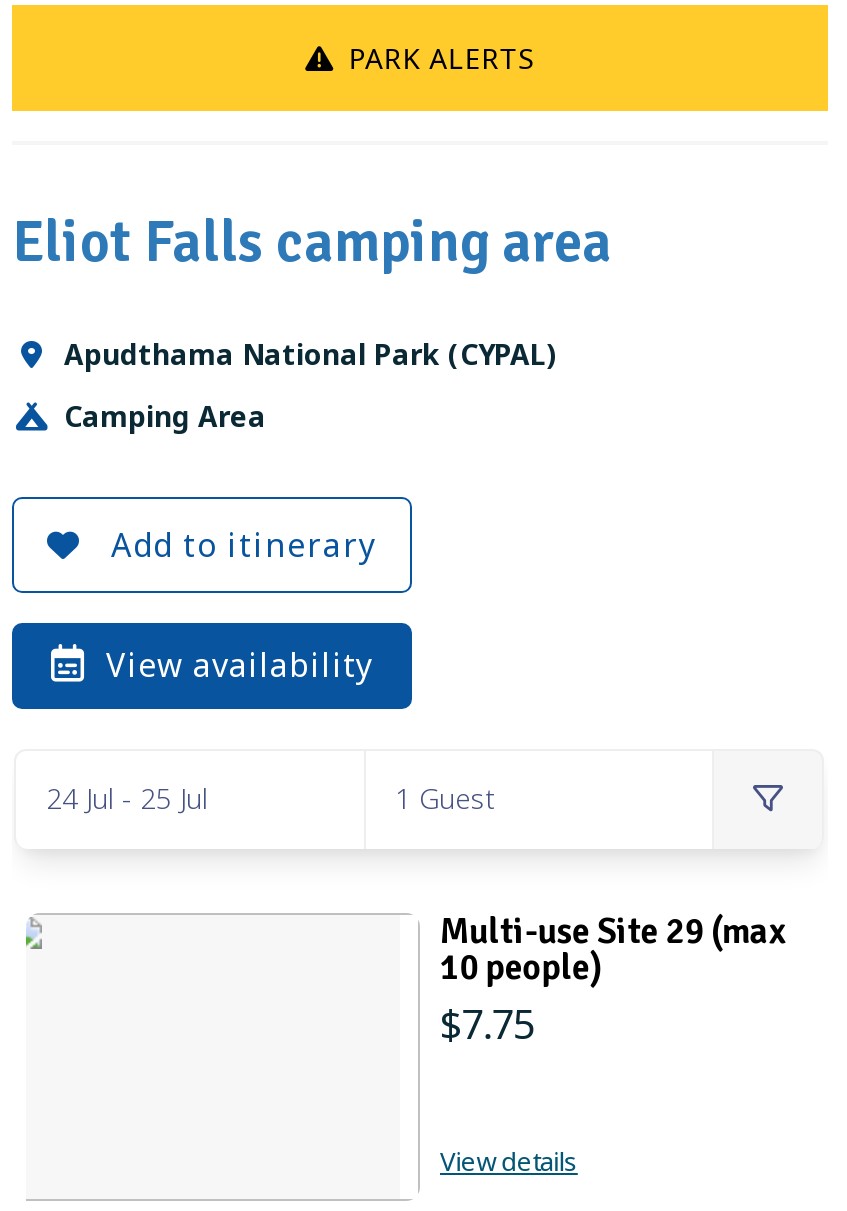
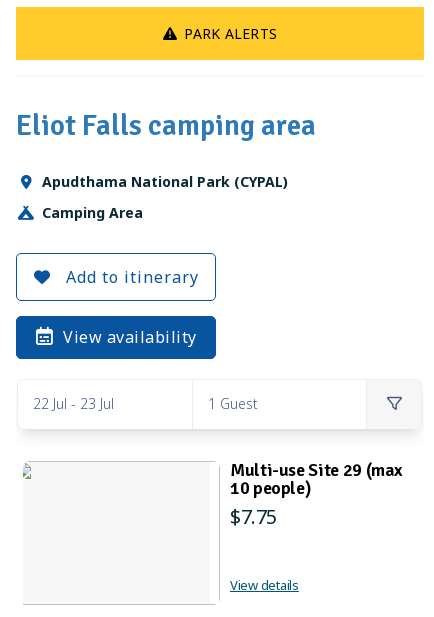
- 24 Jul - 25 Jul
+ 22 Jul - 23 Jul
